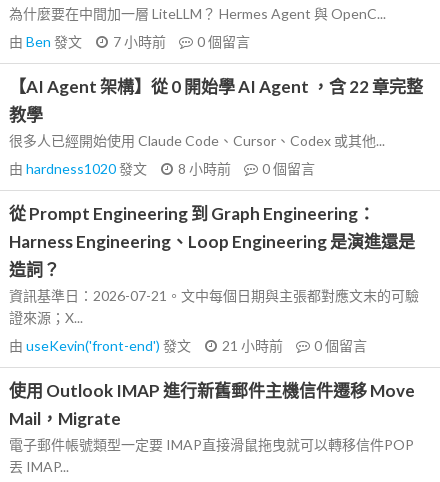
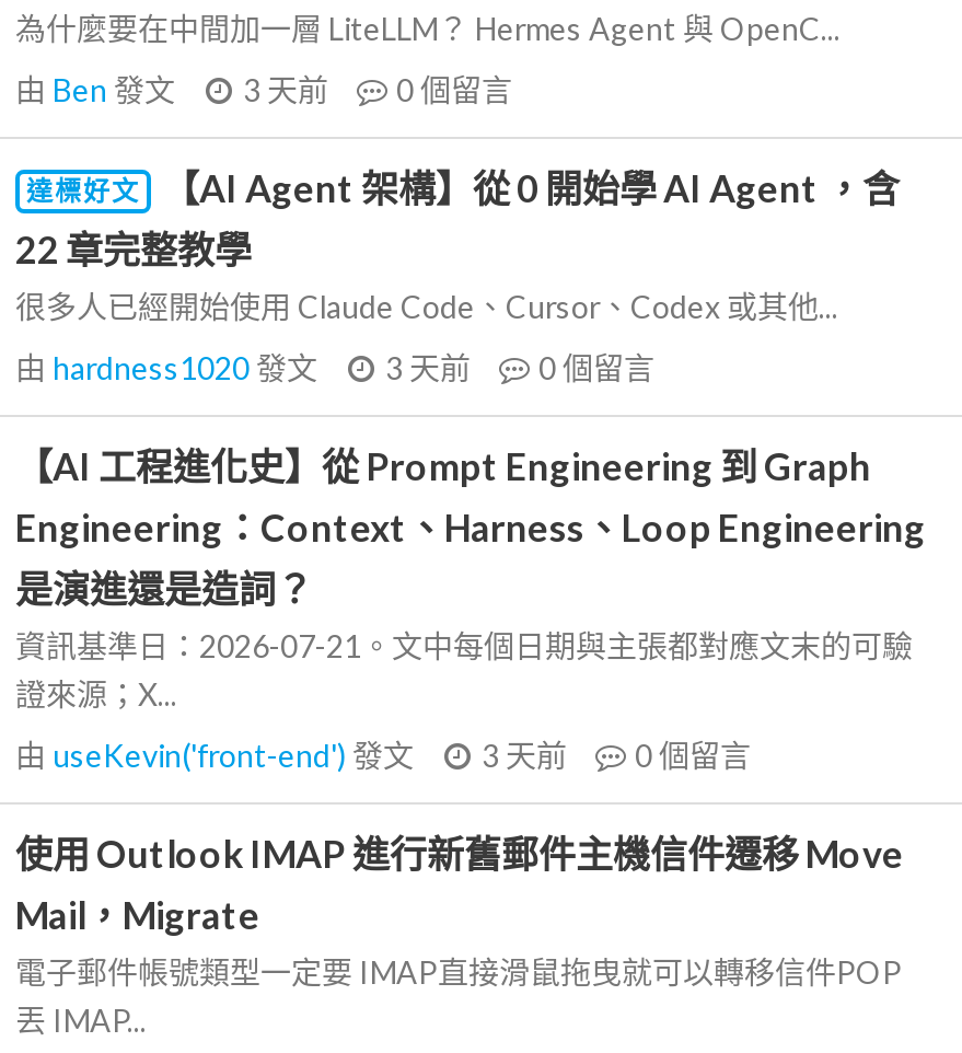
- 由Ben發文 7 小時前 0個留言
+ 由Ben發文 3 天前 0個留言

- 【AI Agent 架構】從 0 開始學 AI Agent ，含 22 章完整
- 教學
+ 達標好文
+ 【AI Agent 架構】從 0 開始學 AI Agent ，含
+ 22 章完整教學

- 由hardness1020發文 8 小時前 0個留言
+ 由hardness1020發文 3 天前 0個留言

- 從 Prompt Engineering 到 Graph Engineering：
- Harness Engineering、Loop Engineering 是演進還是
- 造詞？
+ 【AI 工程進化史】從 Prompt Engineering 到 Graph
+ Engineering：Context、Harness、Loop Engineering
+ 是演進還是造詞？

- 由useKevin('front-end')發文 21 小時前 0個留言
+ 由useKevin('front-end')發文 3 天前 0個留言
